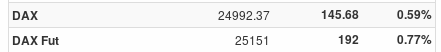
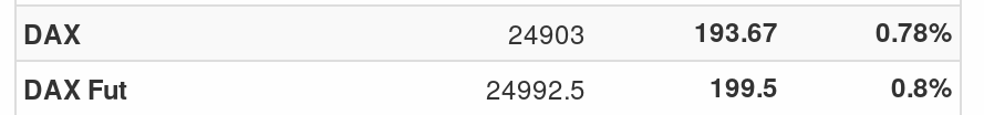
- 24992.37
+ 24903

- 145.68
+ 193.67

- 0.59%
+ 0.78%

- 25151
+ 24992.5

- 192
+ 199.5

- 0.77%
+ 0.8%
